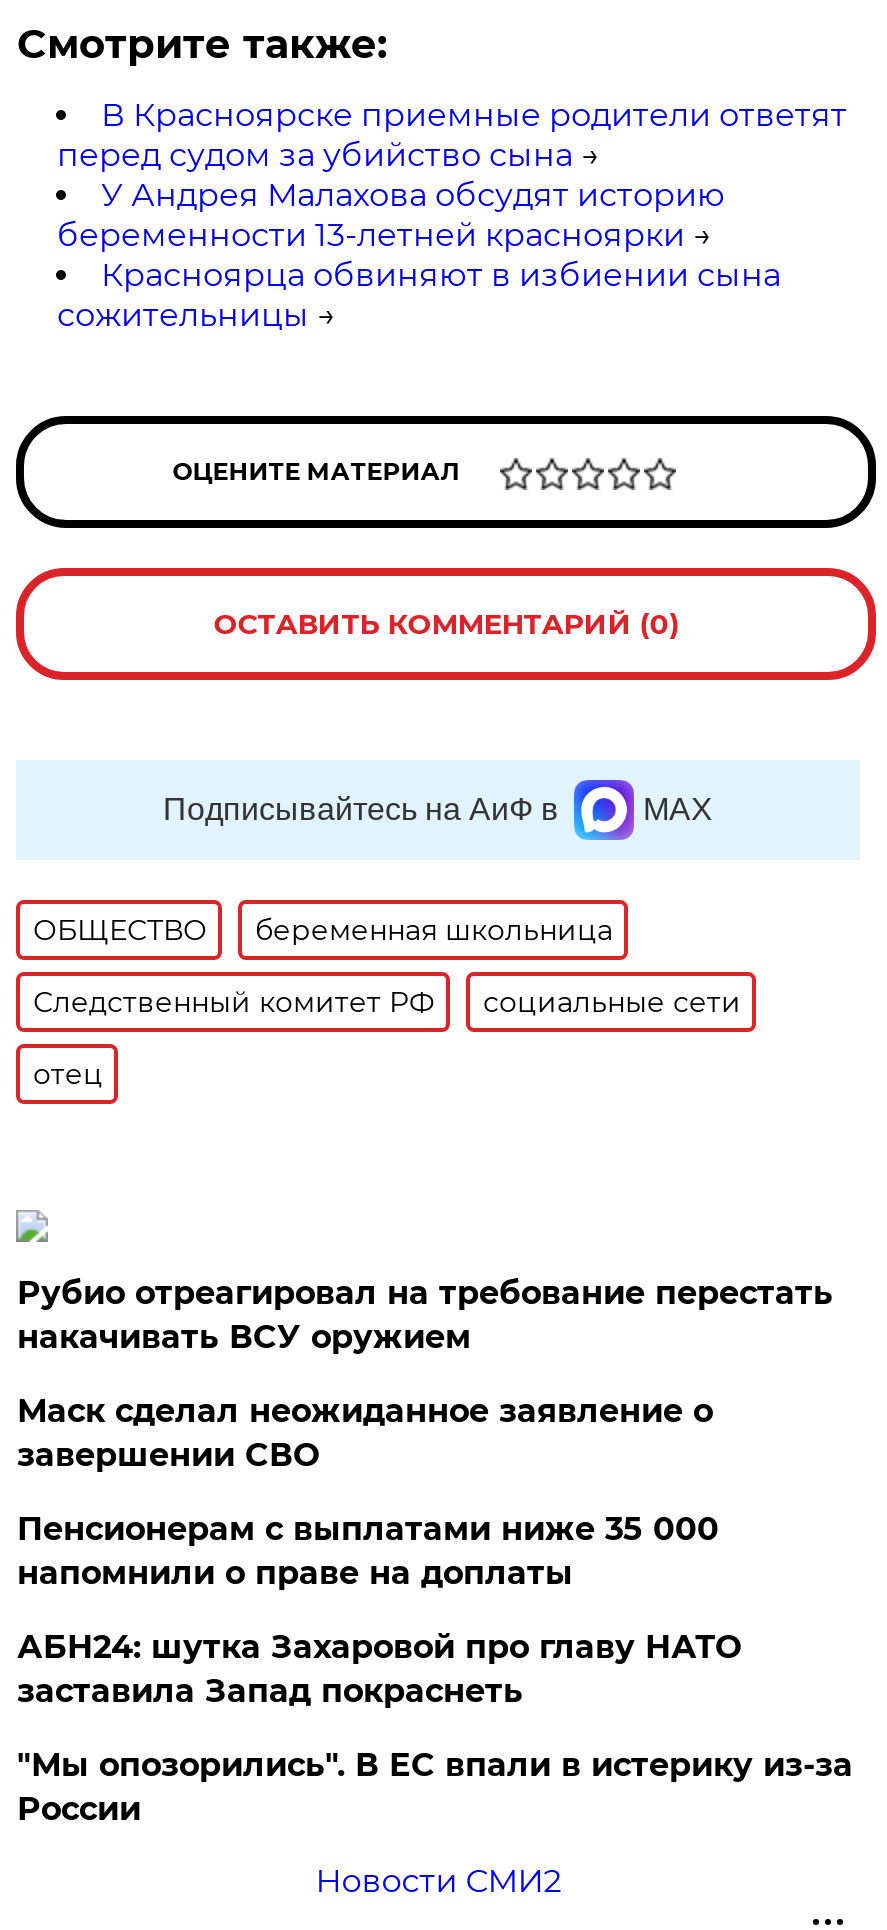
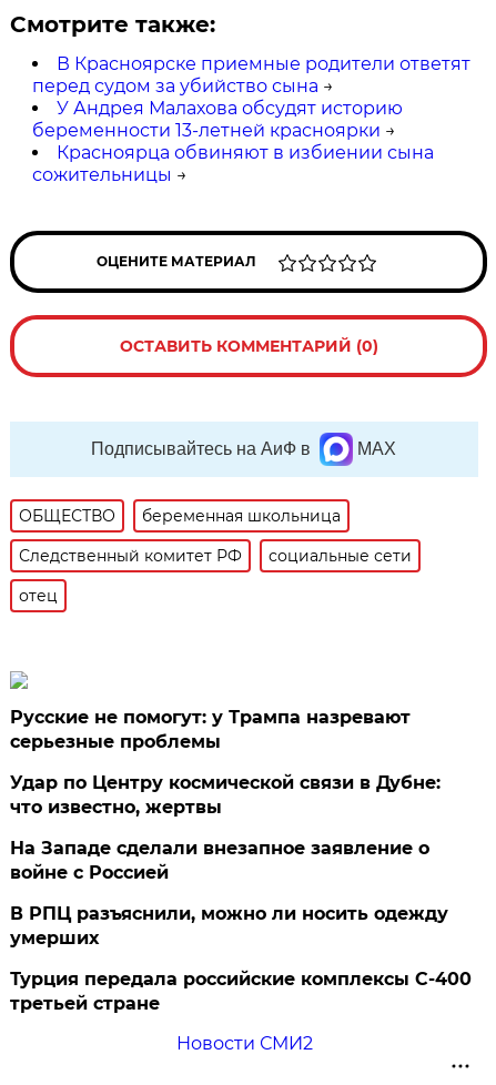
- Рубио отреагировал на требование перестать
- накачивать ВСУ оружием
+ Русские не помогут: у Трампа назревают
+ серьезные проблемы

- Маск сделал неожиданное заявление о
- завершении СВО
+ Удар по Центру космической связи в Дубне:
+ что известно, жертвы

- Пенсионерам с выплатами ниже 35 000
- напомнили о праве на доплаты
+ На Западе сделали внезапное заявление о
+ войне с Россией

- АБН24: шутка Захаровой про главу НАТО
- заставила Запад покраснеть
+ В РПЦ разъяснили, можно ли носить одежду
+ умерших

- "Мы опозорились". В ЕС впали в истерику из-за
- России
+ Турция передала российские комплексы С-400
+ третьей стране
